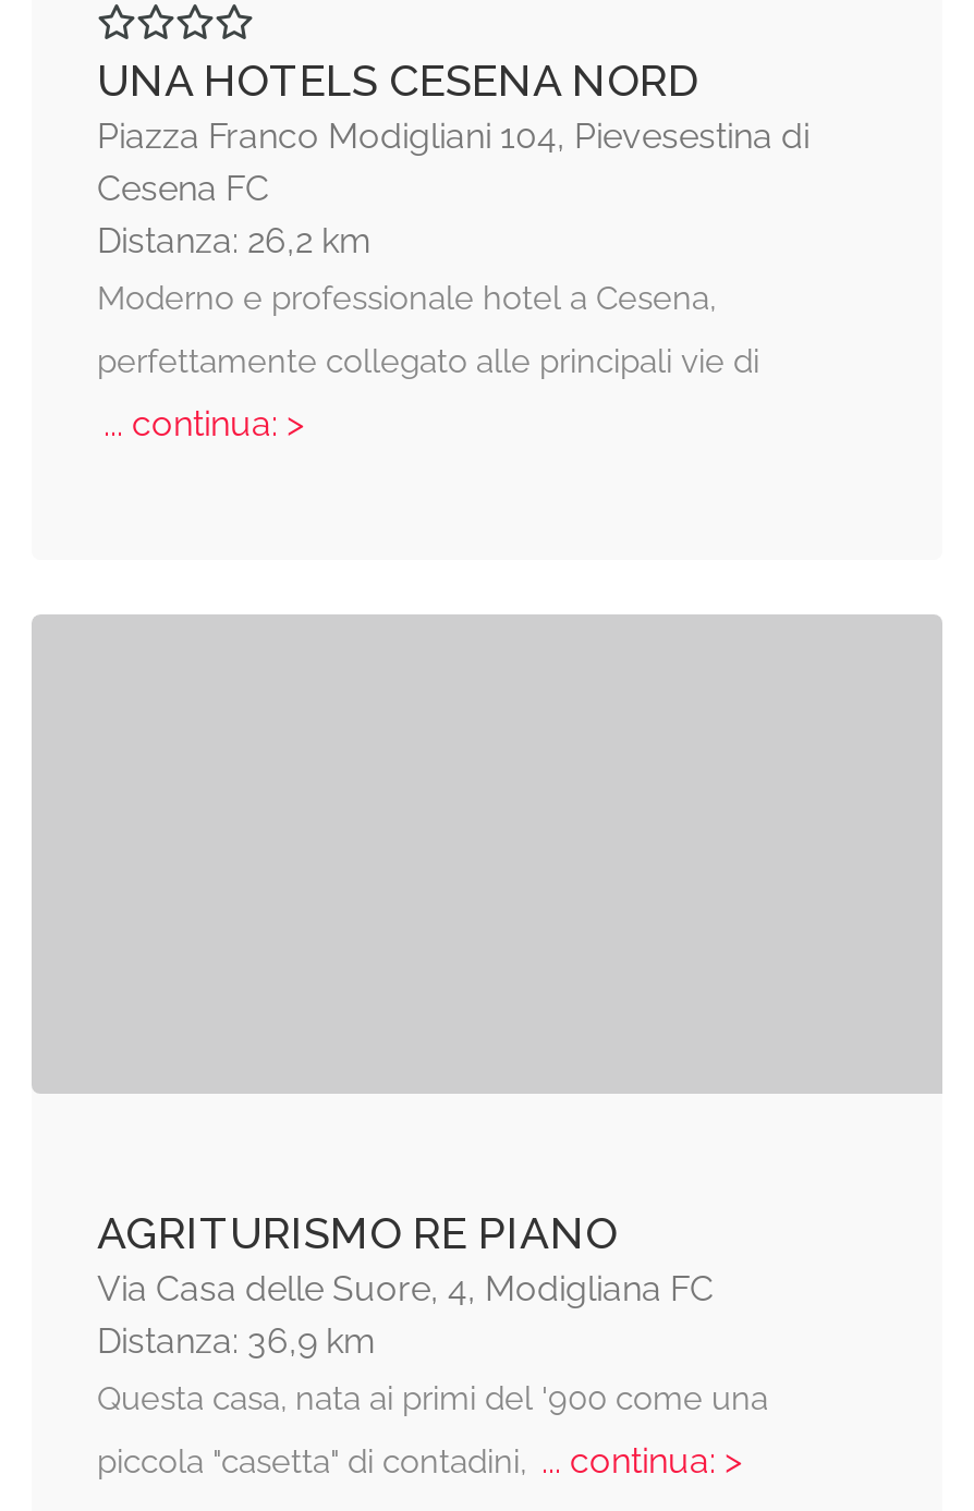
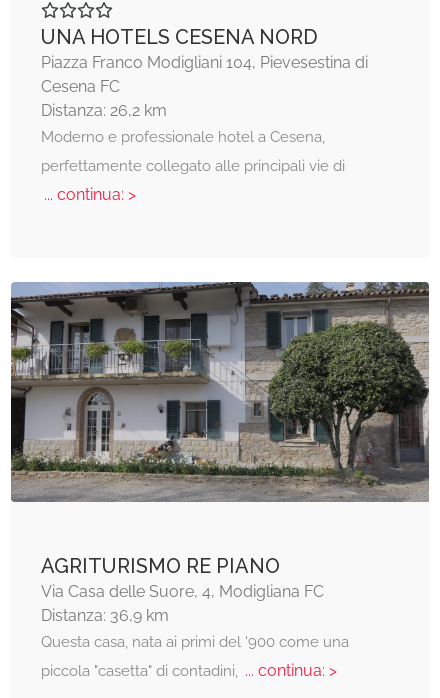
+ [image]
